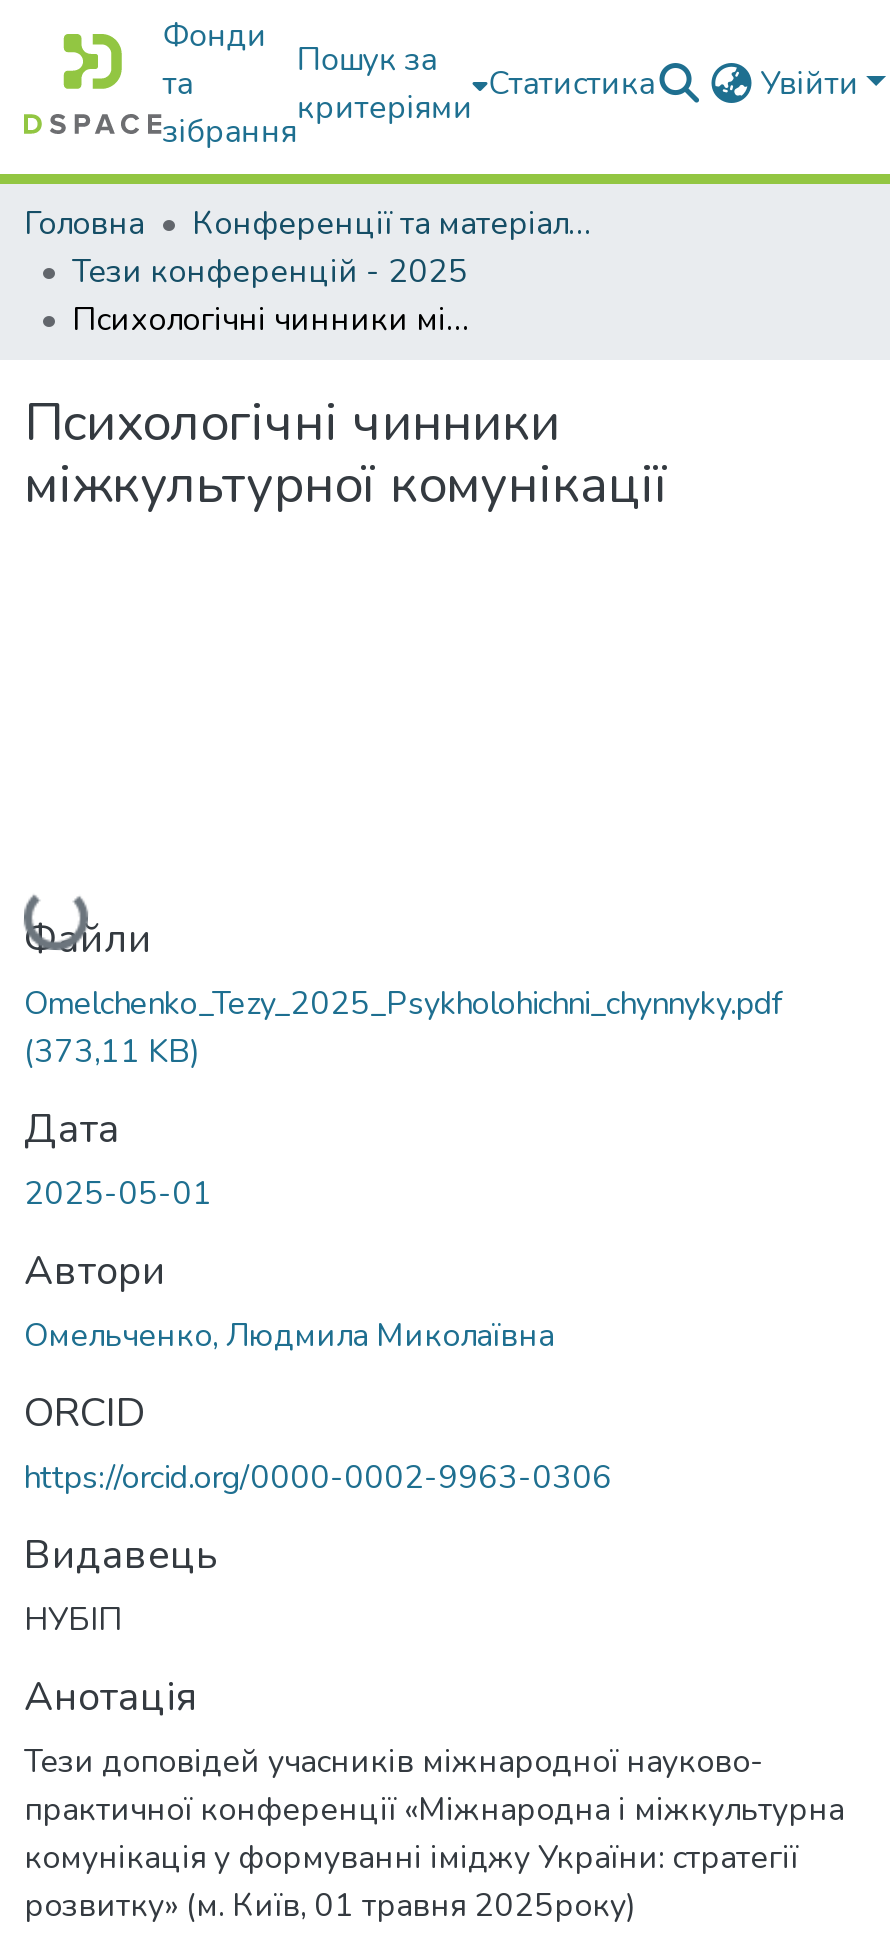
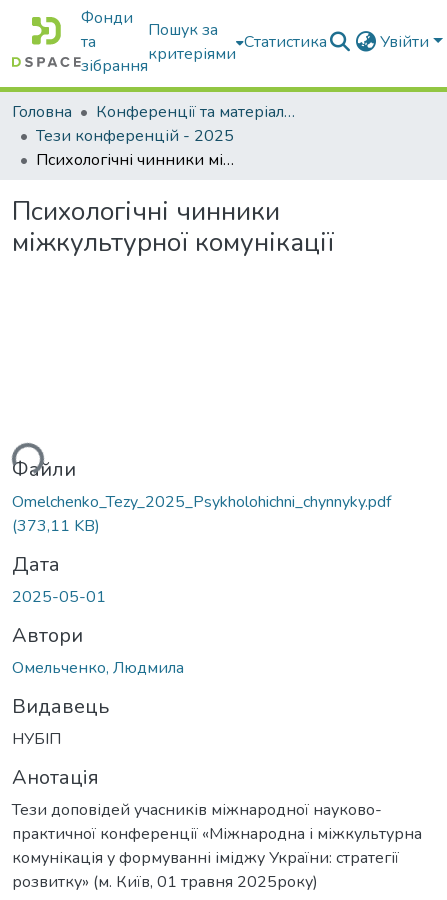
- Омельченко, Людмила Миколаївна
- ORCID
- https://orcid.org/0000-0002-9963-0306
+ Омельченко, Людмила
